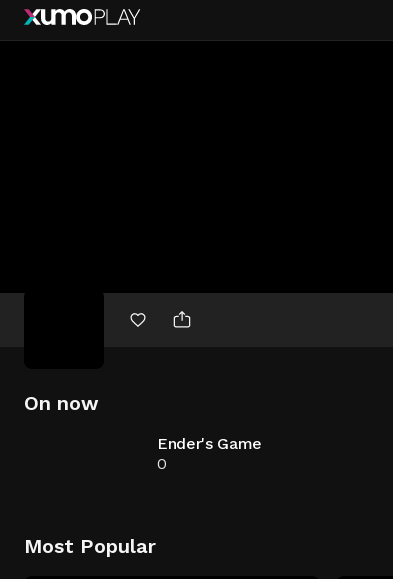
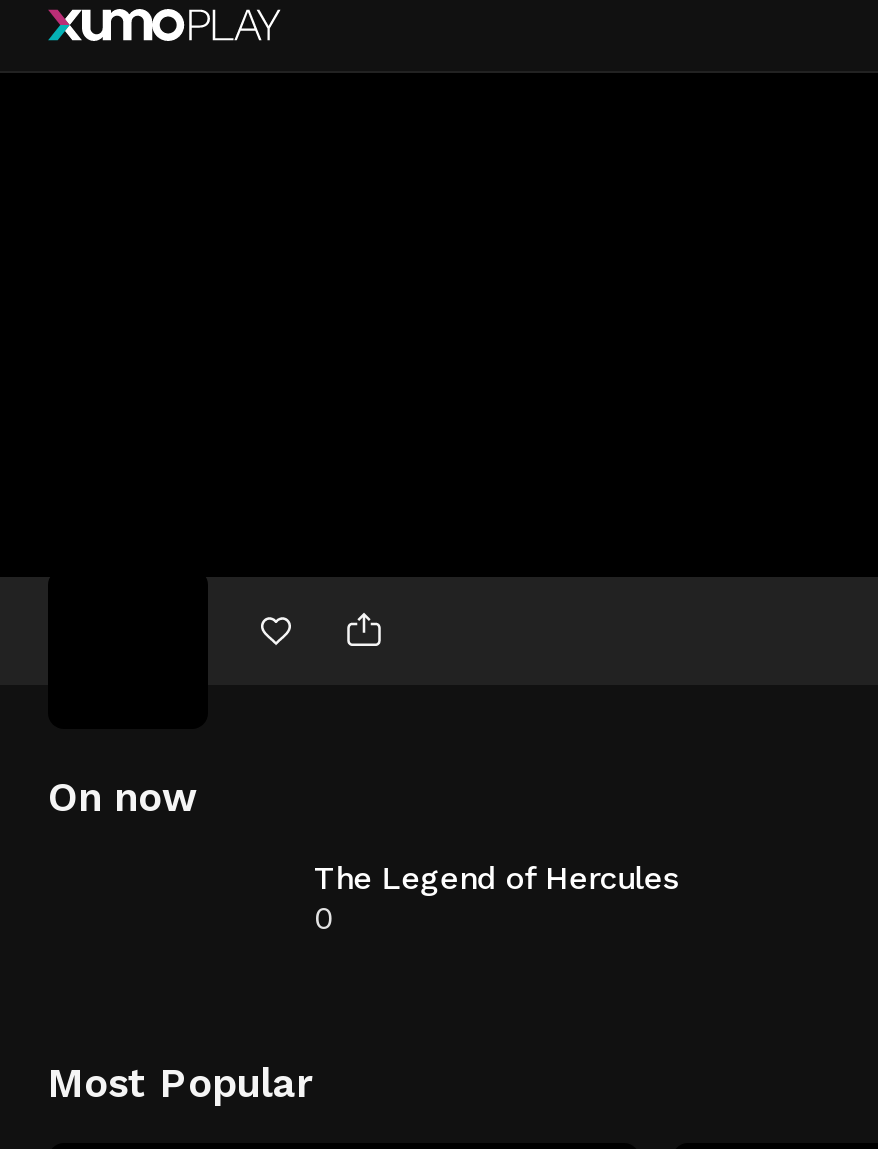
- Ender's Game
+ The Legend of Hercules
